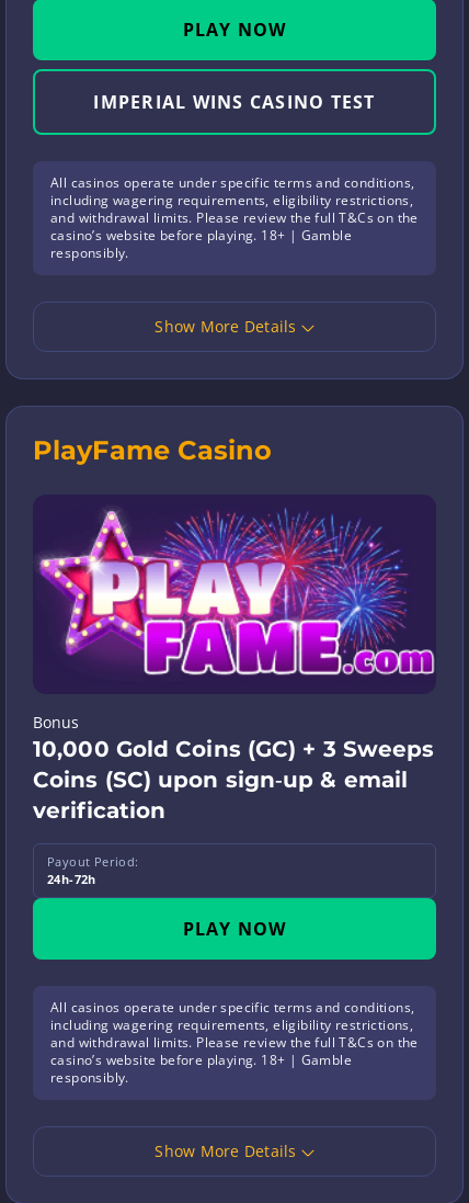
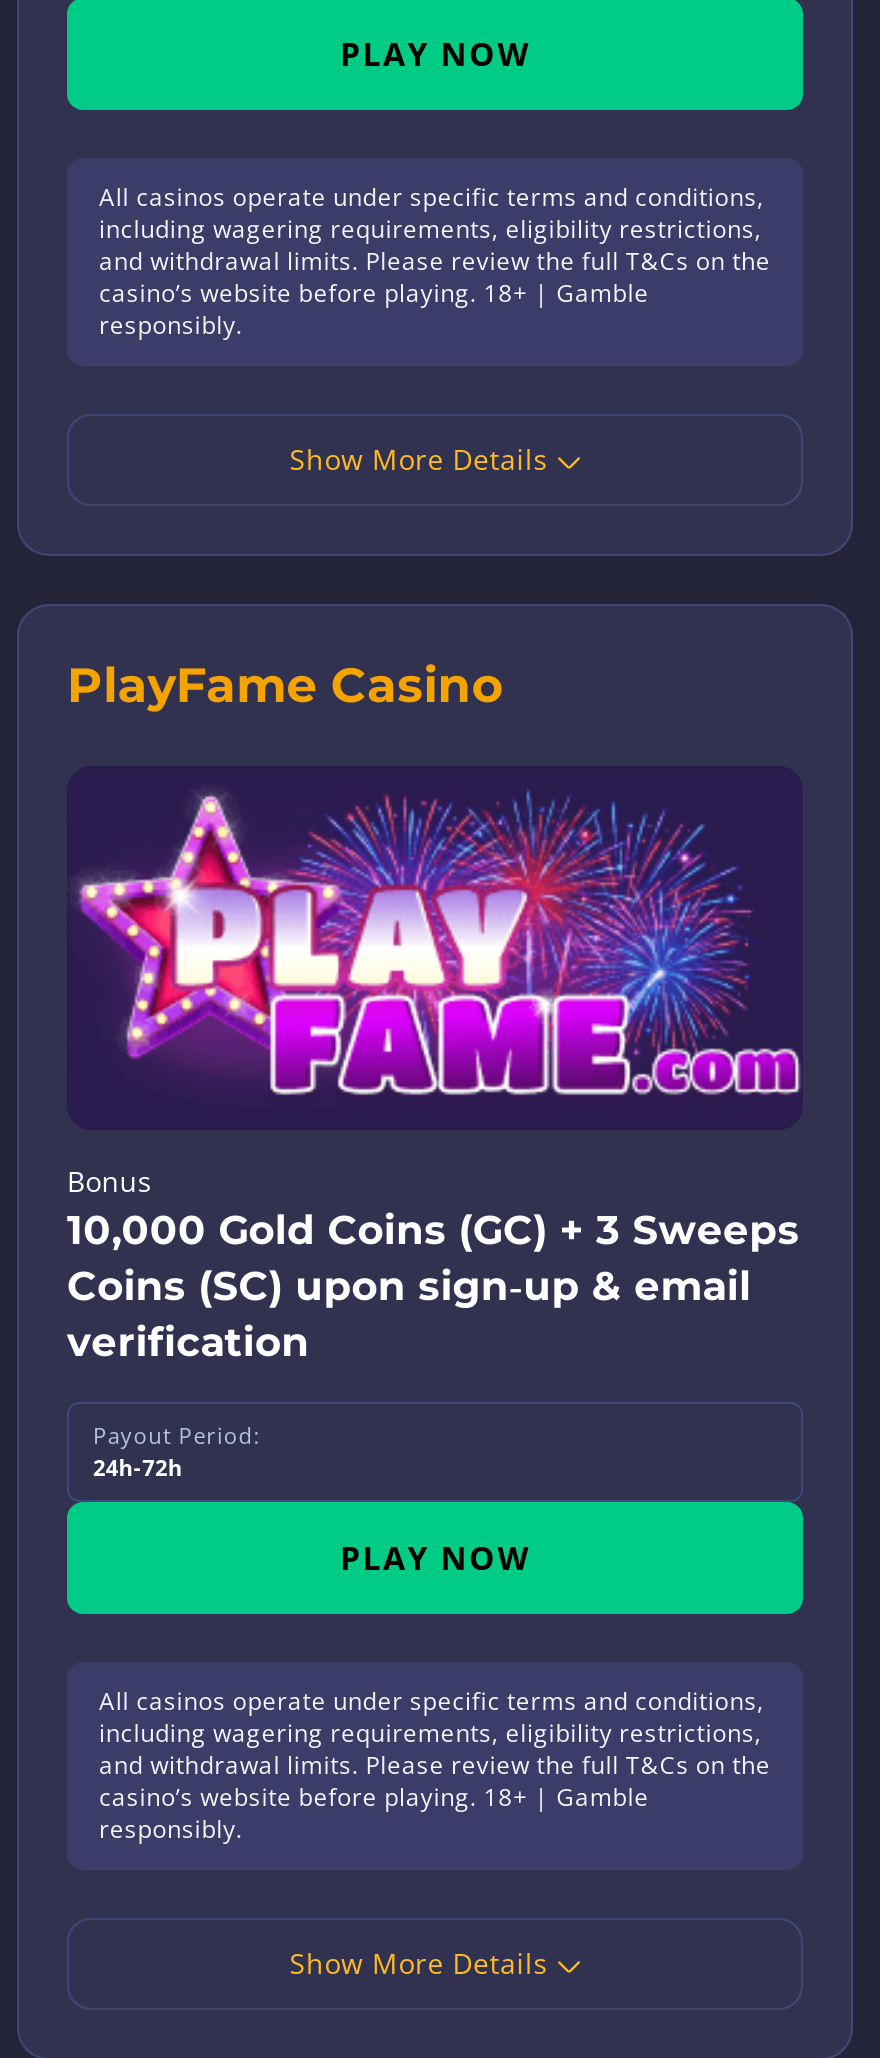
- IMPERIAL WINS CASINO TEST
